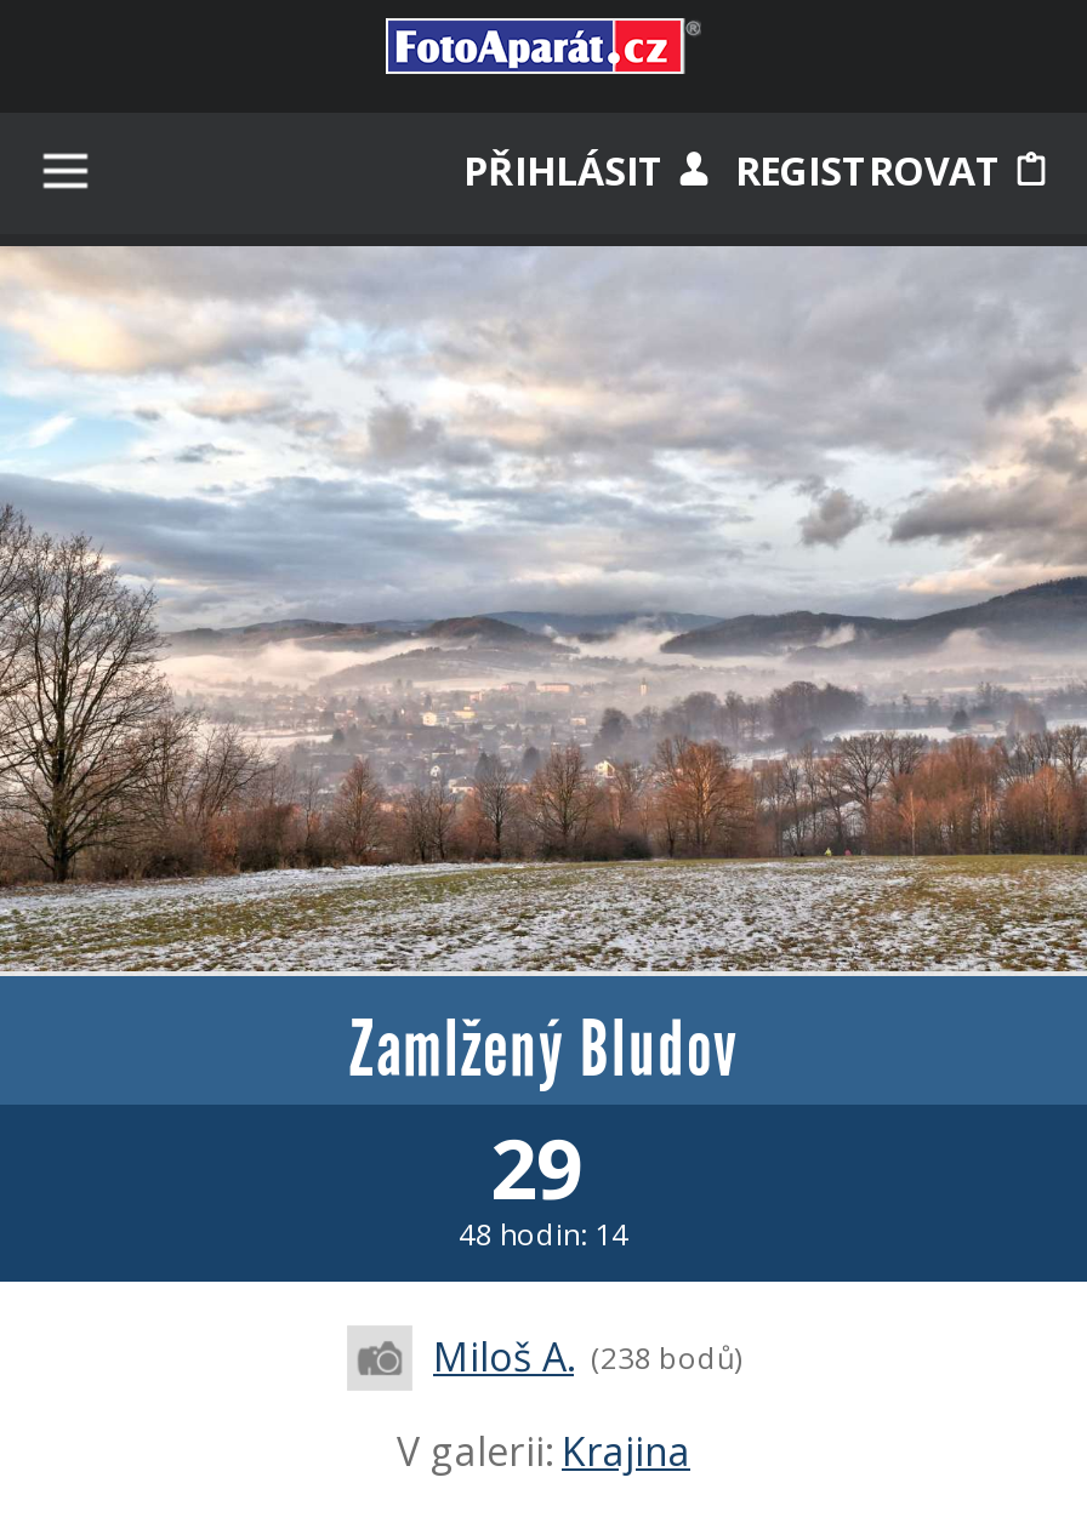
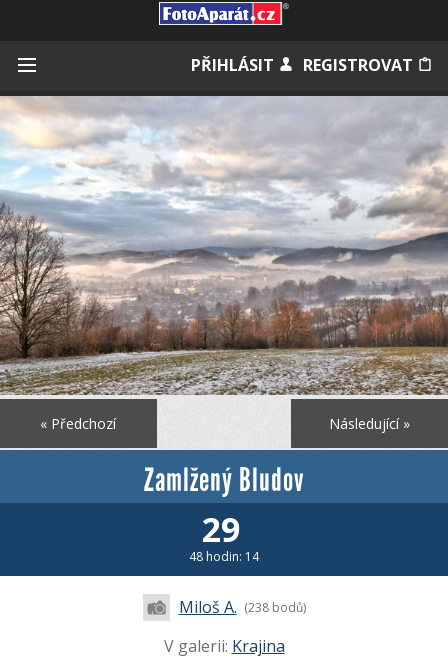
+ « Předchozí
+ Následující »
